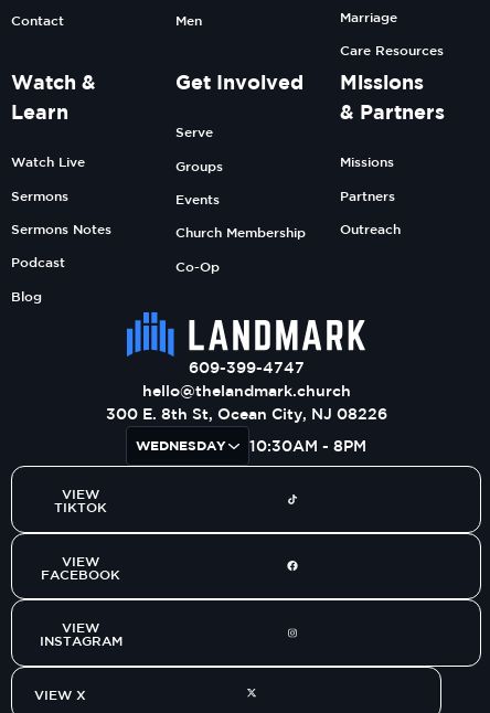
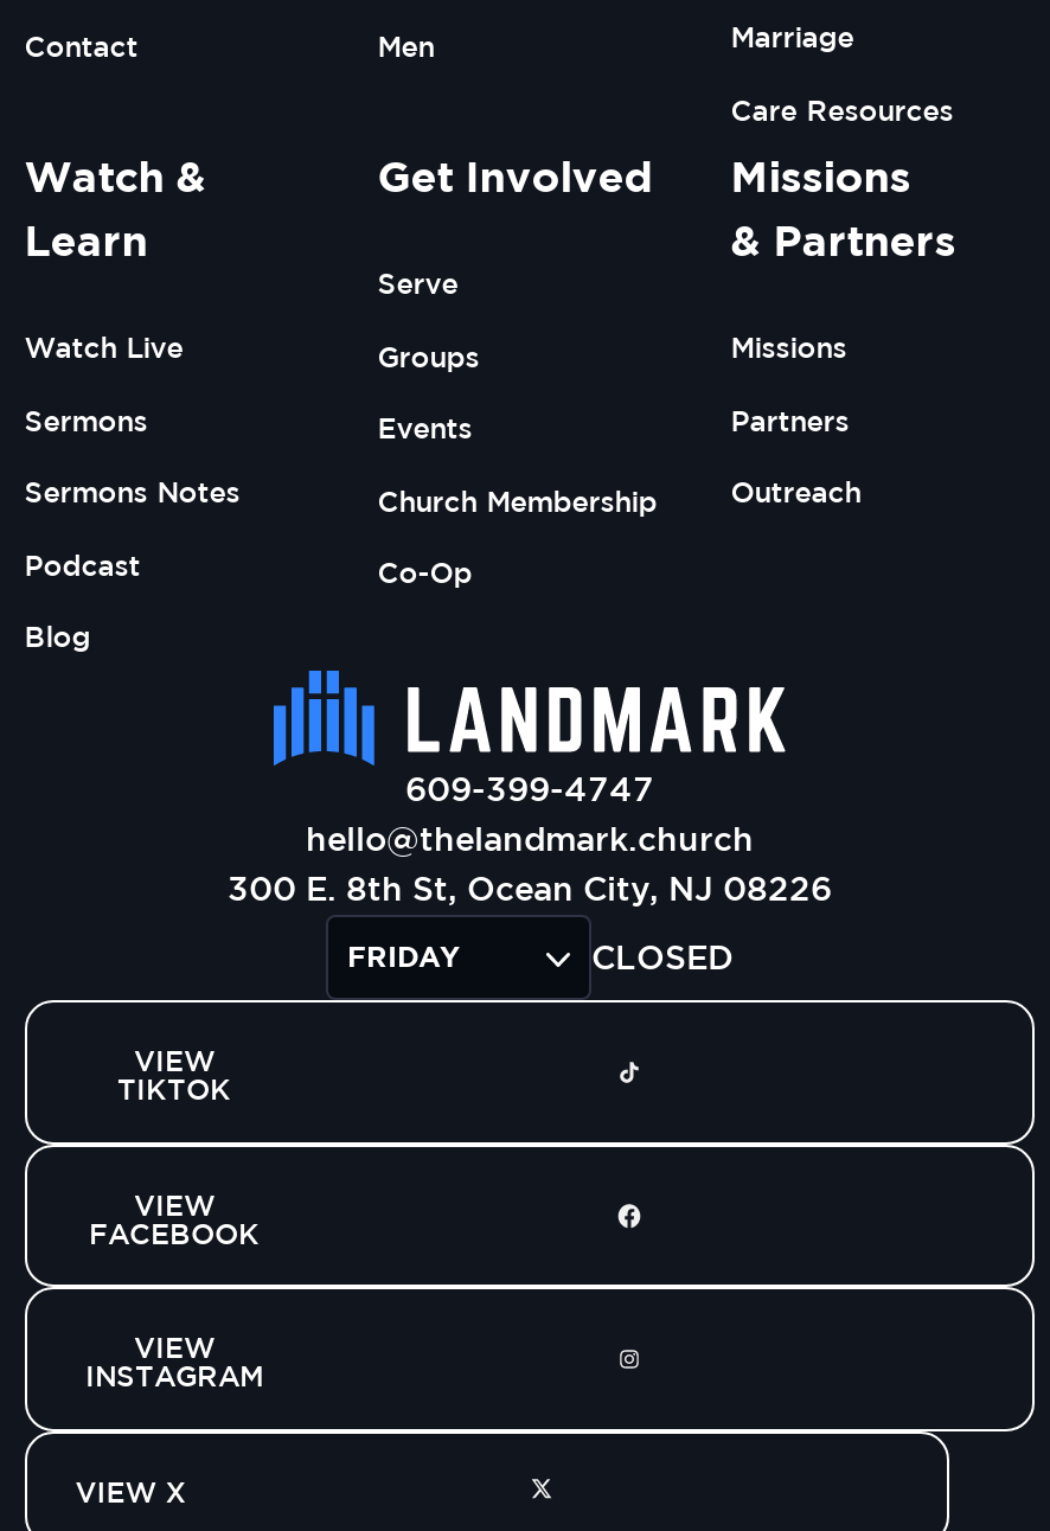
- WEDNESDAY
- 10:30AM - 8PM
+ FRIDAY
+ CLOSED
